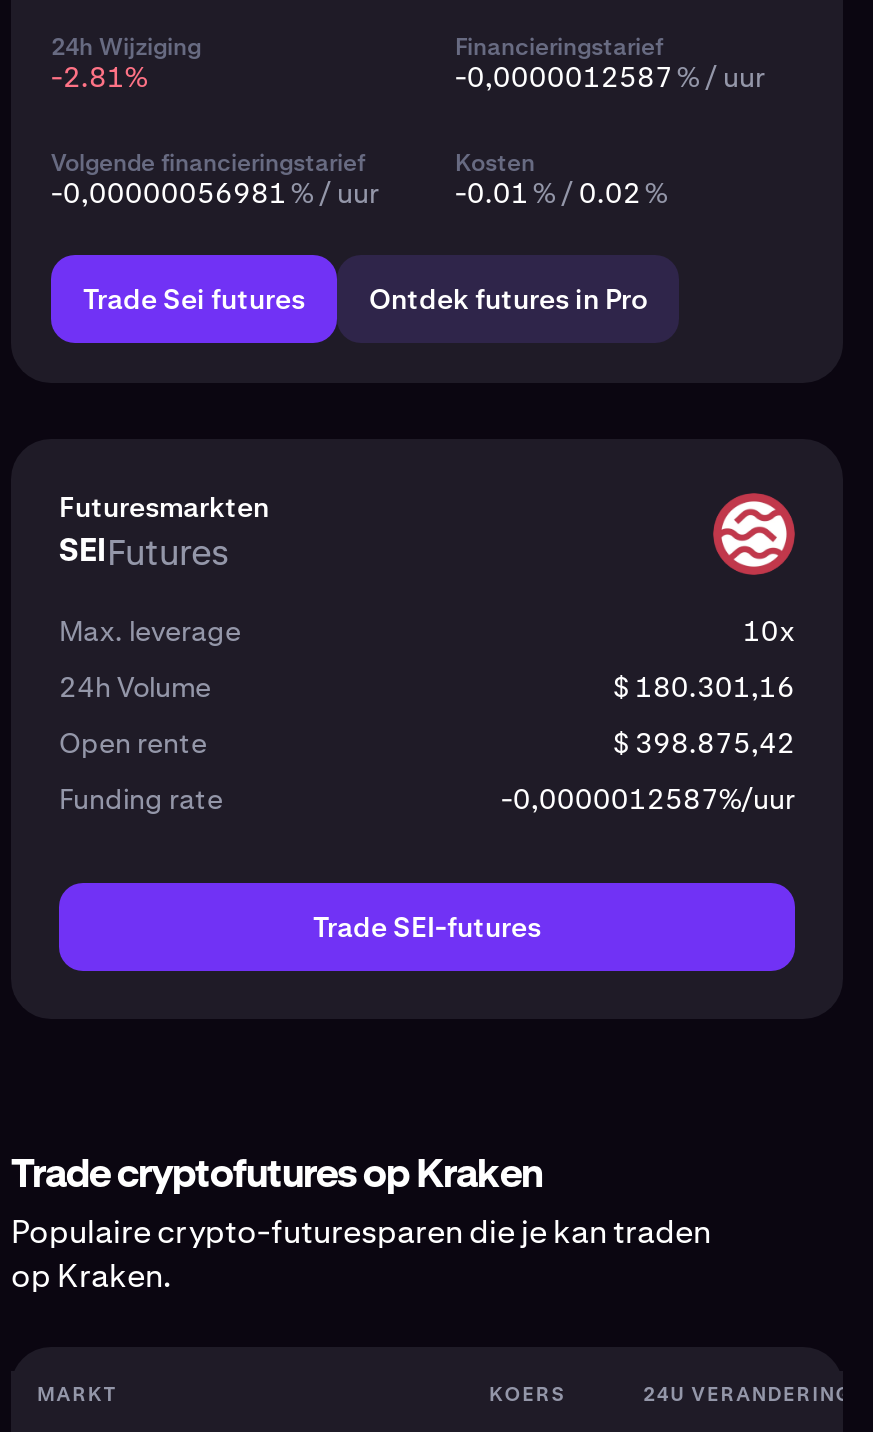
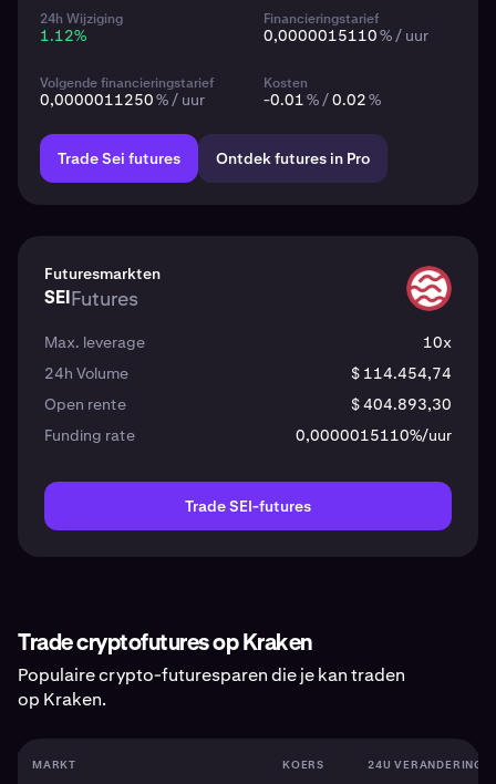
- -2.81%
+ 1.12%

- -0,0000012587 % / uur
+ 0,0000015110 % / uur

- -0,00000056981 % / uur
+ 0,0000011250 % / uur

- $ 180.301,16
+ $ 114.454,74

- $ 398.875,42
+ $ 404.893,30

- -0,0000012587%/uur
+ 0,0000015110%/uur
